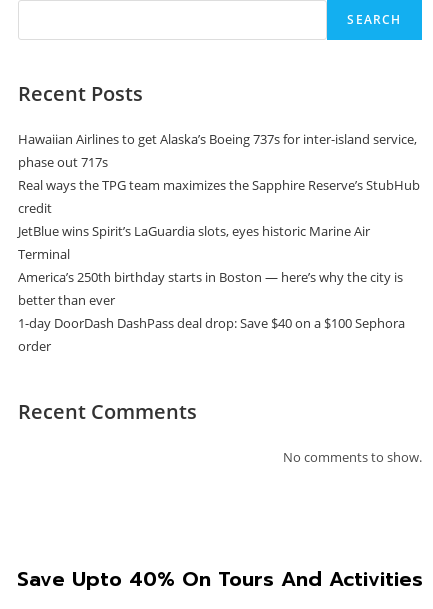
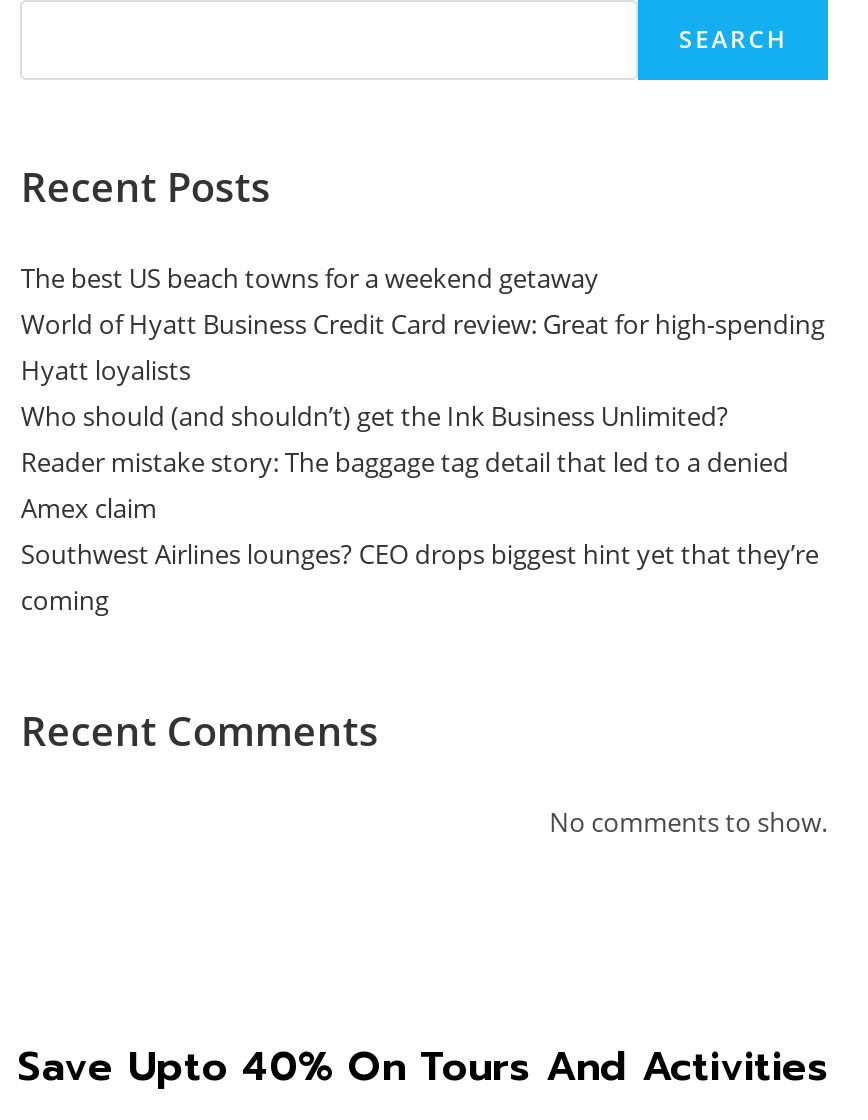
- Hawaiian Airlines to get Alaska’s Boeing 737s for inter-island service,
- phase out 717s
- Real ways the TPG team maximizes the Sapphire Reserve’s StubHub
- credit
- JetBlue wins Spirit’s LaGuardia slots, eyes historic Marine Air
- Terminal
- America’s 250th birthday starts in Boston — here’s why the city is
- better than ever
- 1-day DoorDash DashPass deal drop: Save $40 on a $100 Sephora
- order
+ The best US beach towns for a weekend getaway
+ World of Hyatt Business Credit Card review: Great for high-spending
+ Hyatt loyalists
+ Who should (and shouldn’t) get the Ink Business Unlimited?
+ Reader mistake story: The baggage tag detail that led to a denied
+ Amex claim
+ Southwest Airlines lounges? CEO drops biggest hint yet that they’re
+ coming
